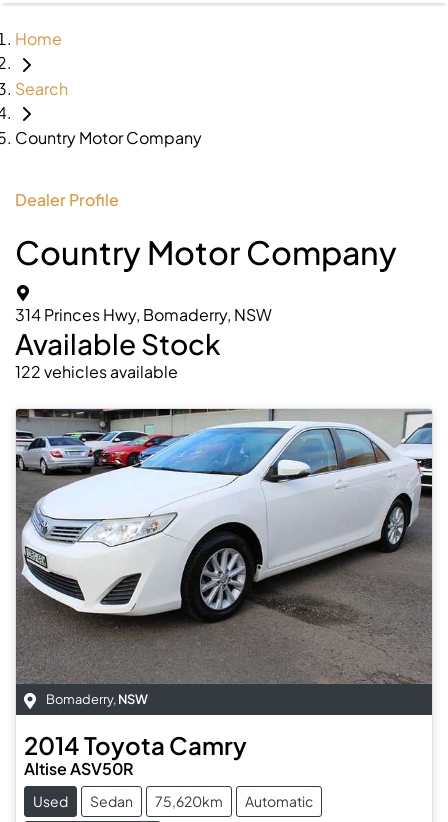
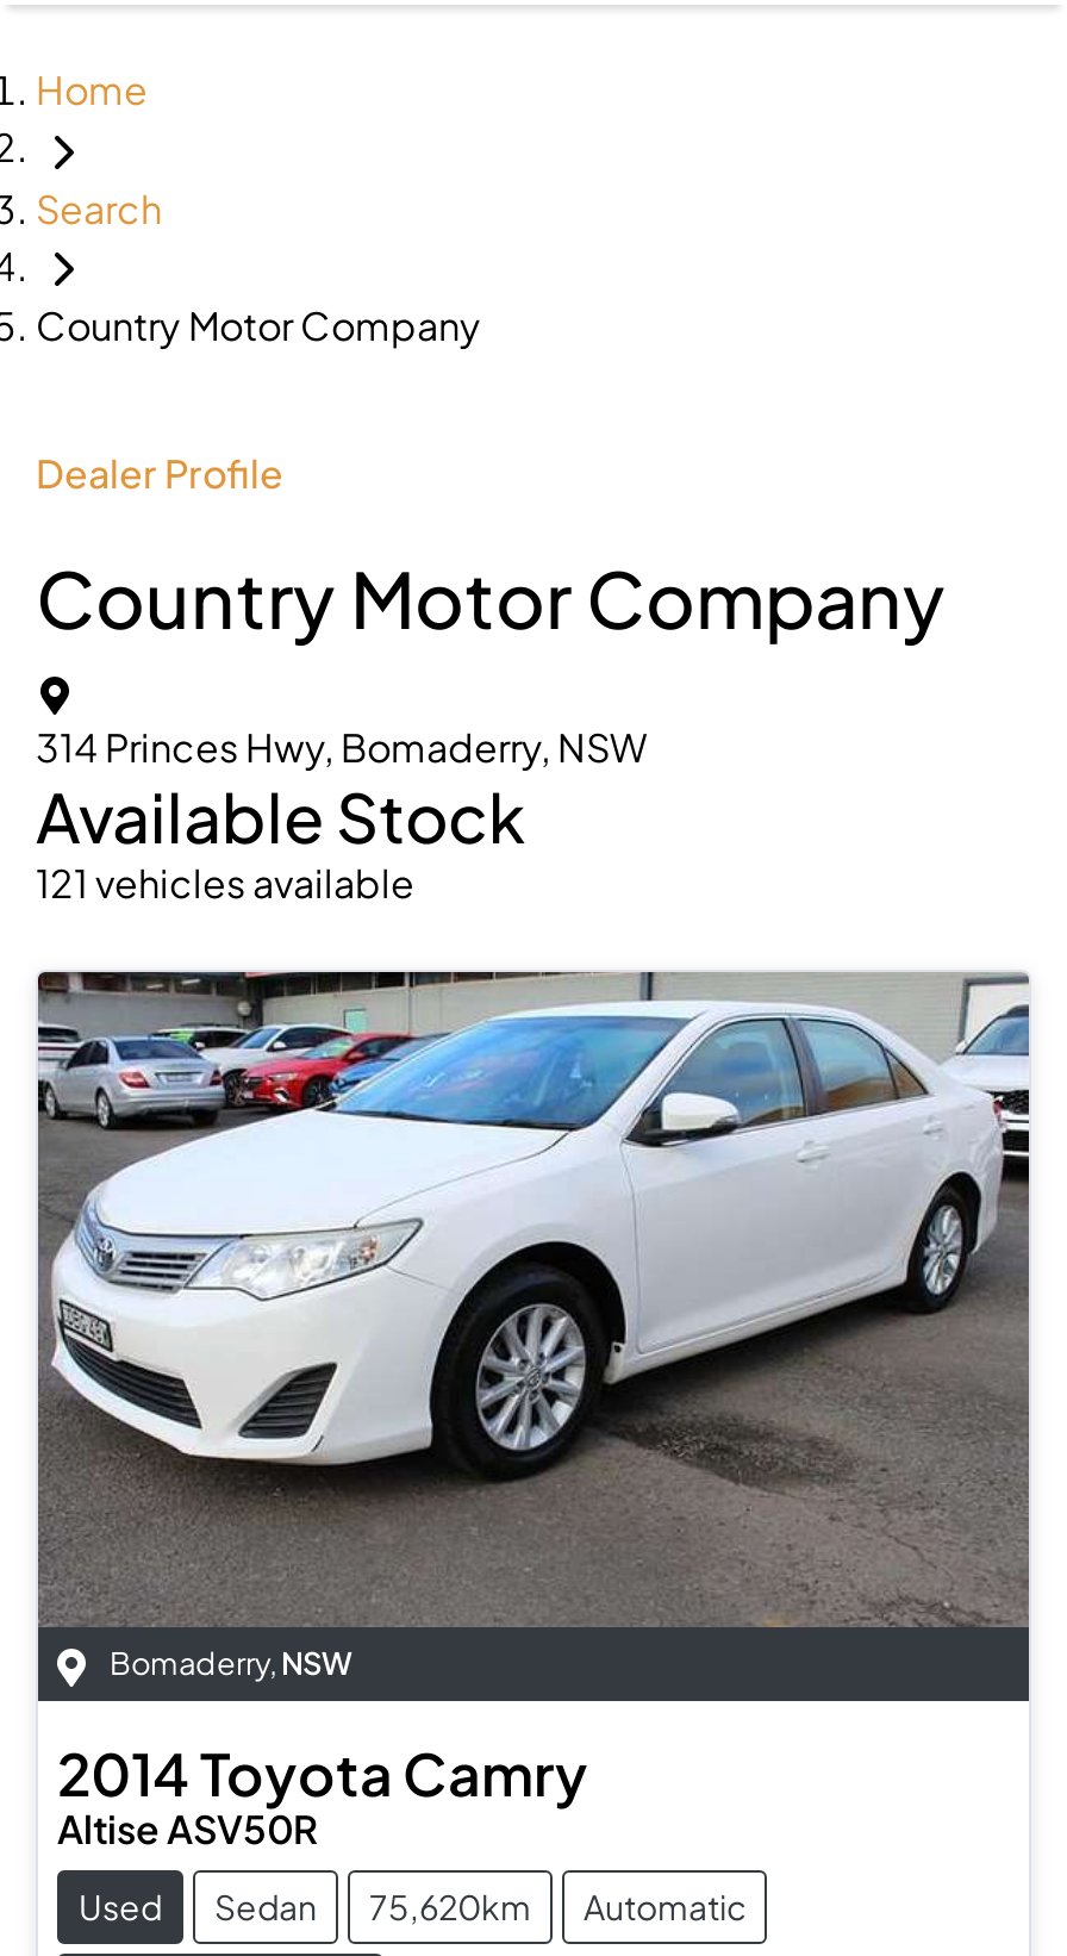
- 122 vehicles available
+ 121 vehicles available
